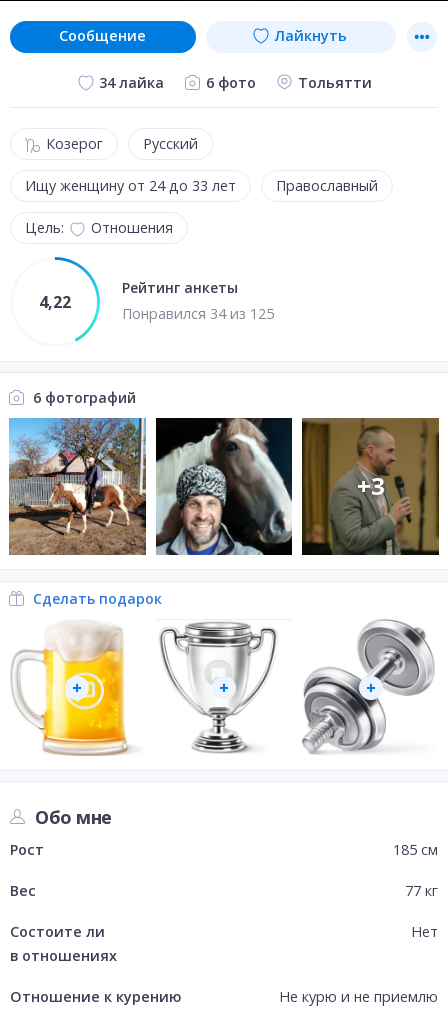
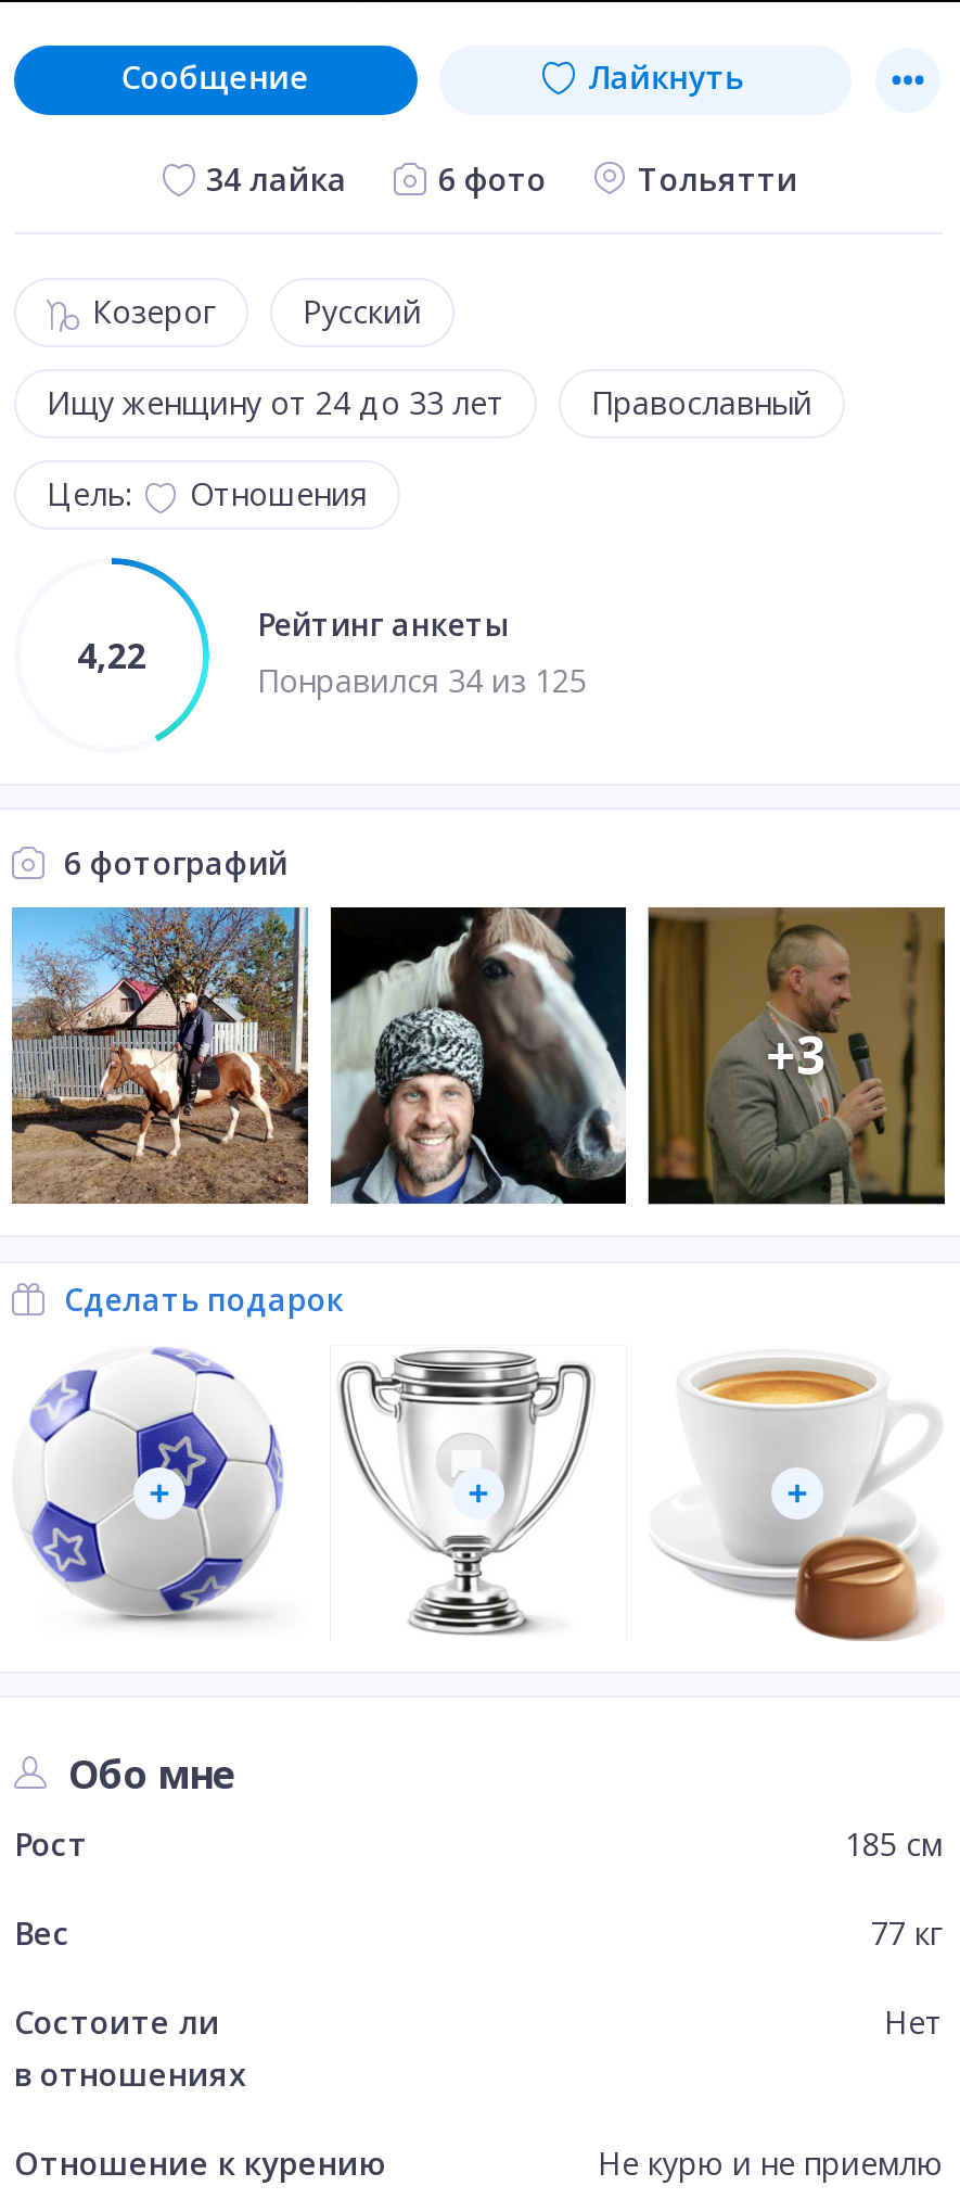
- [image]
+ [image]

- [image]
+ [image]
